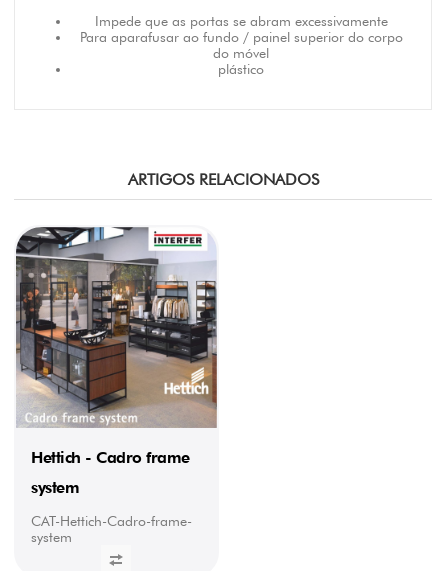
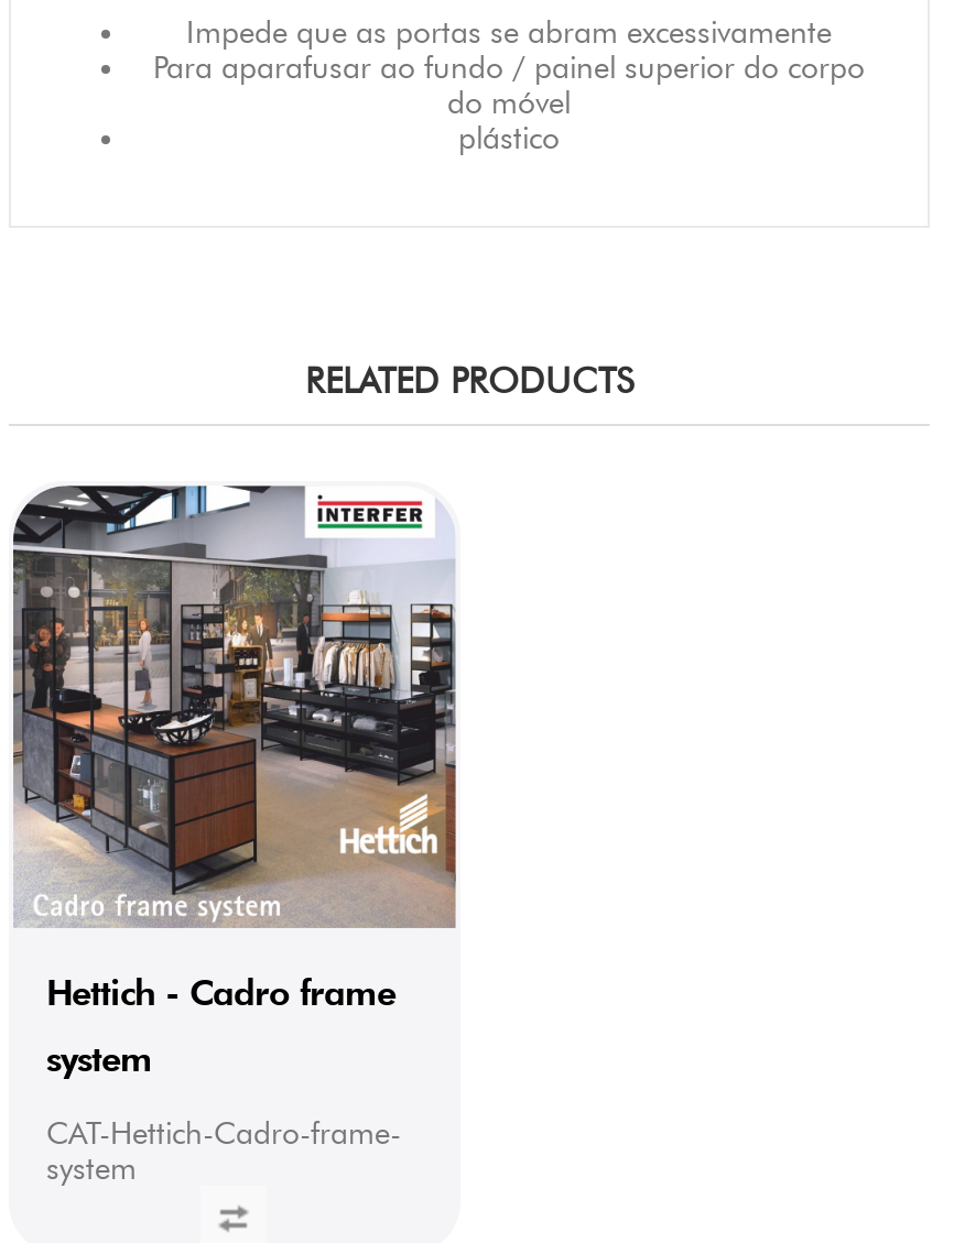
- ARTIGOS RELACIONADOS
+ RELATED PRODUCTS
